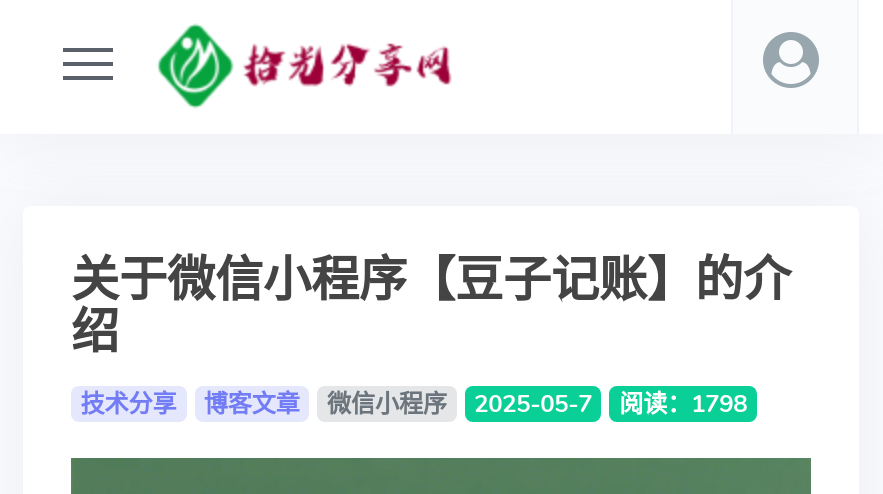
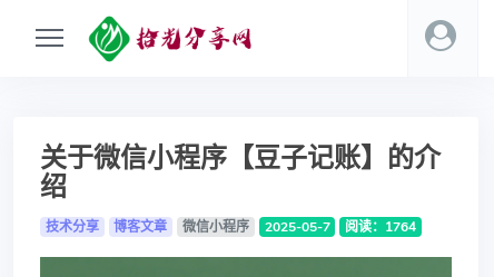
- 技术分享 博客文章 微信小程序 2025-05-7 阅读：1798
+ 技术分享 博客文章 微信小程序 2025-05-7 阅读：1764
